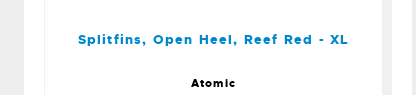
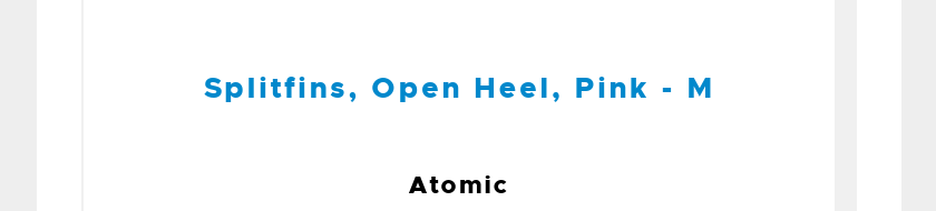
- Splitfins, Open Heel, Reef Red - XL
+ Splitfins, Open Heel, Pink - M
